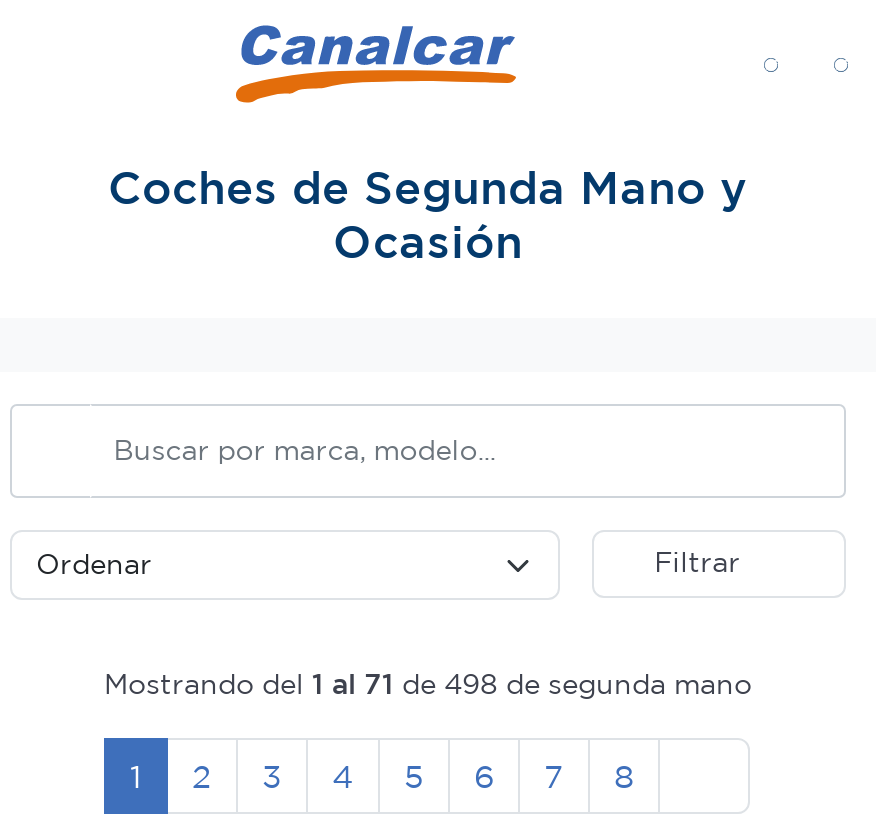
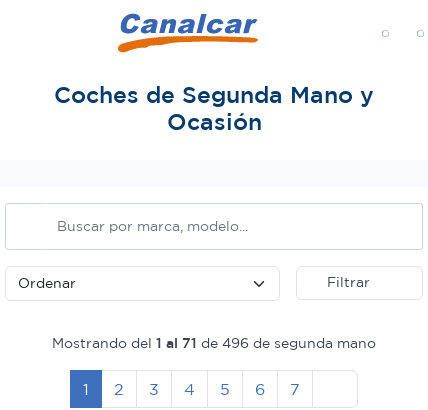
- Mostrando del 1 al 71 de 498 de segunda mano
+ Mostrando del 1 al 71 de 496 de segunda mano

- 8
